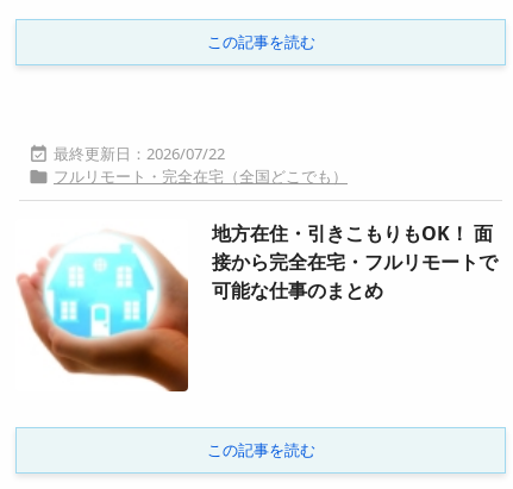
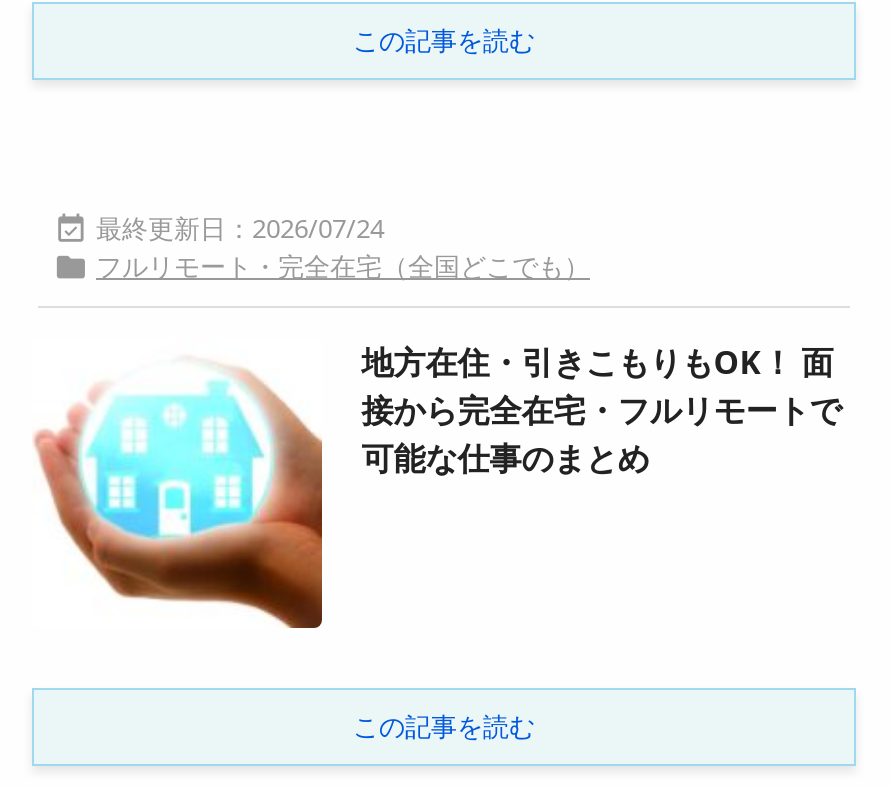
- 2026/07/22
+ 2026/07/24
